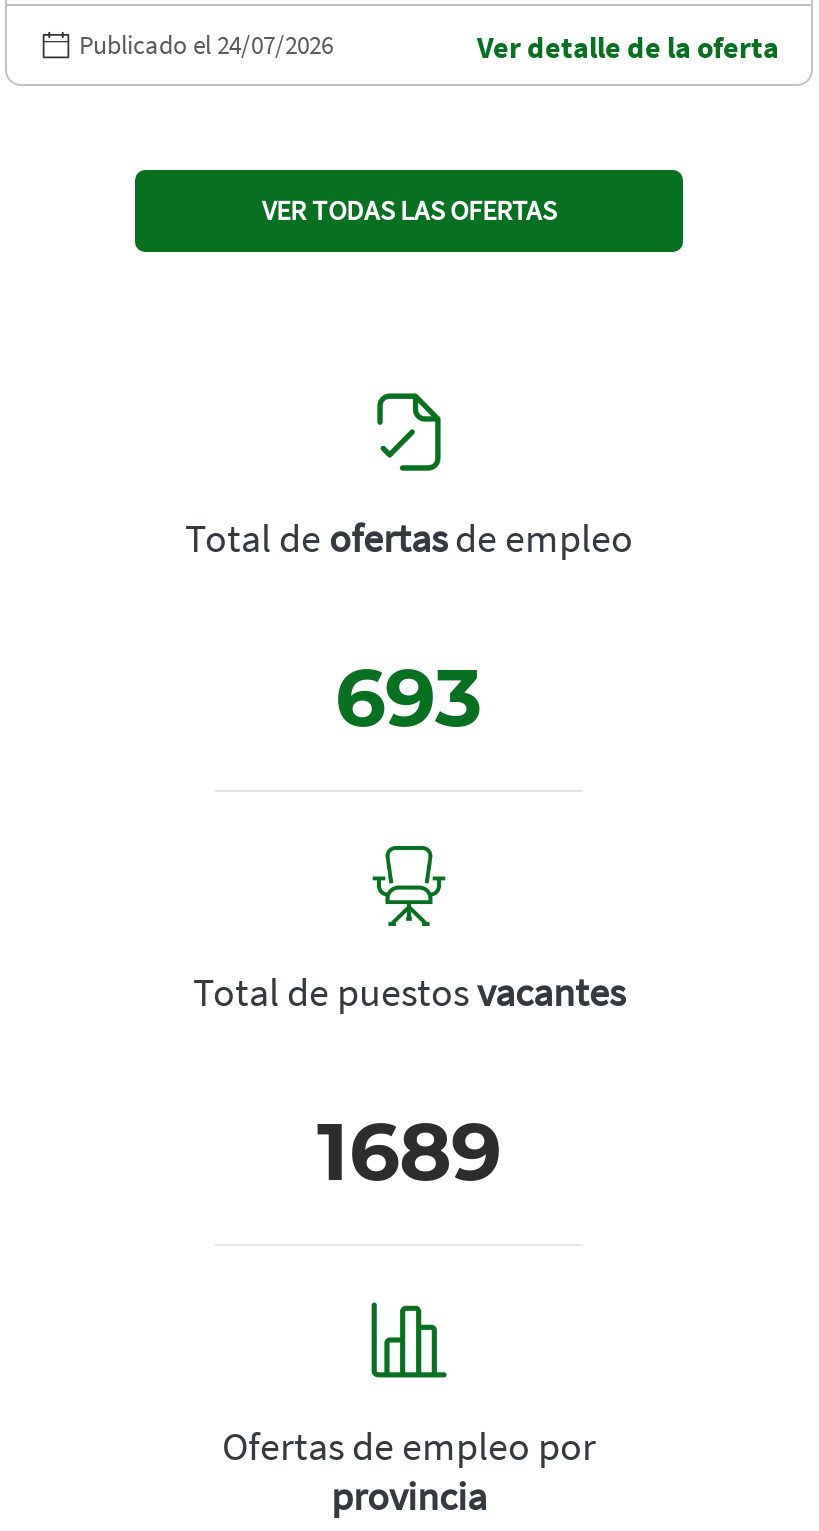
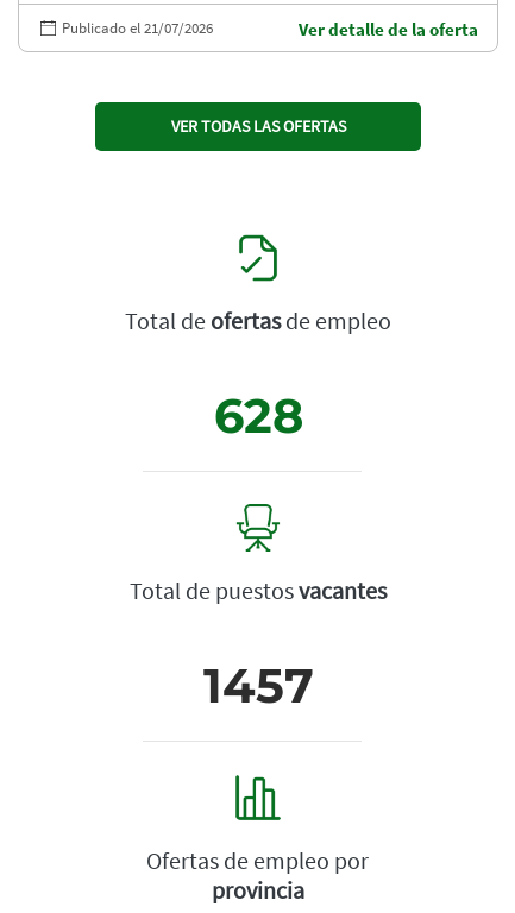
- Publicado el 24/07/2026
+ Publicado el 21/07/2026

- 693
+ 628

- 1689
+ 1457
